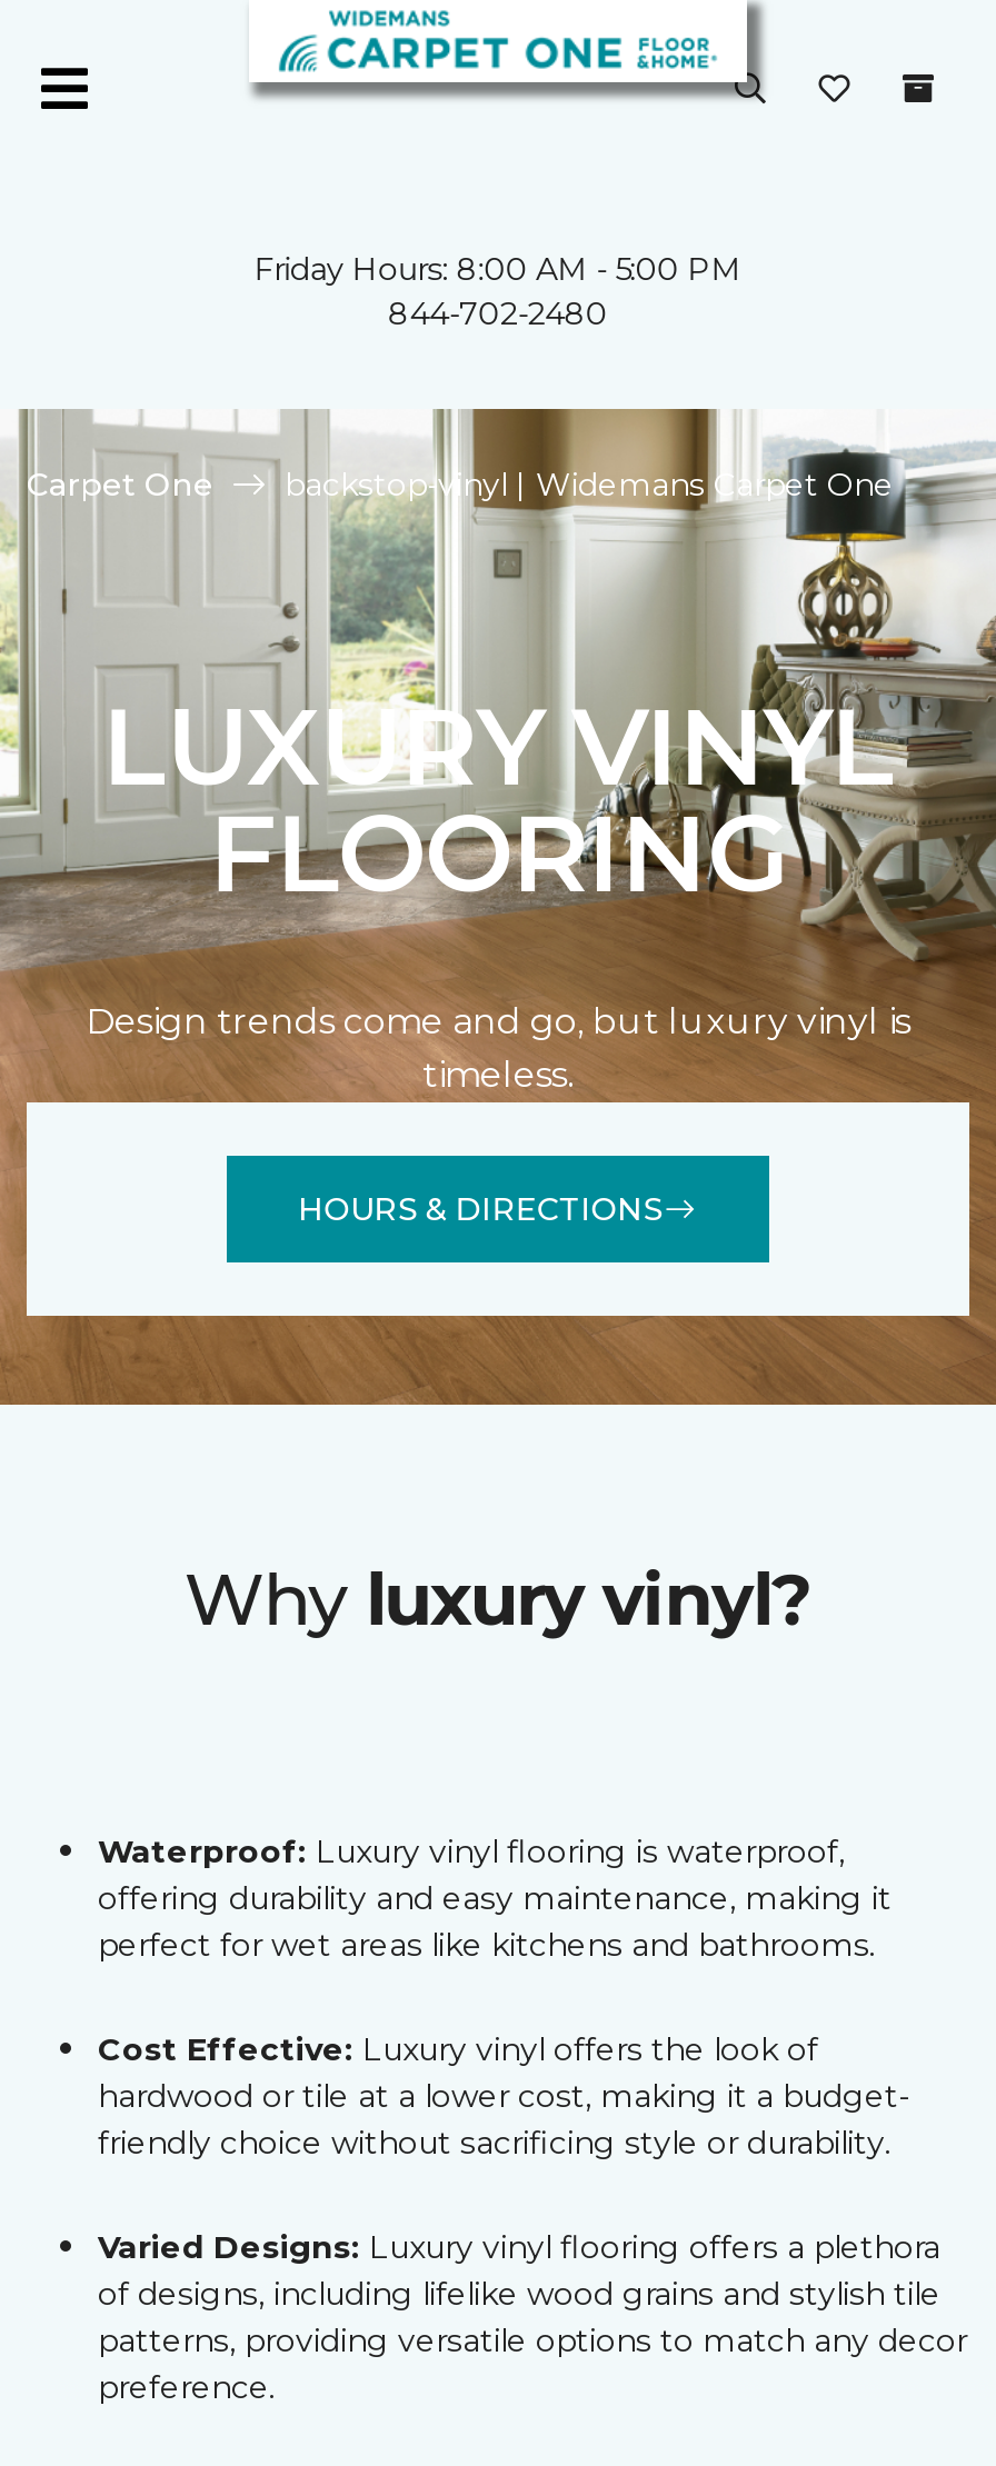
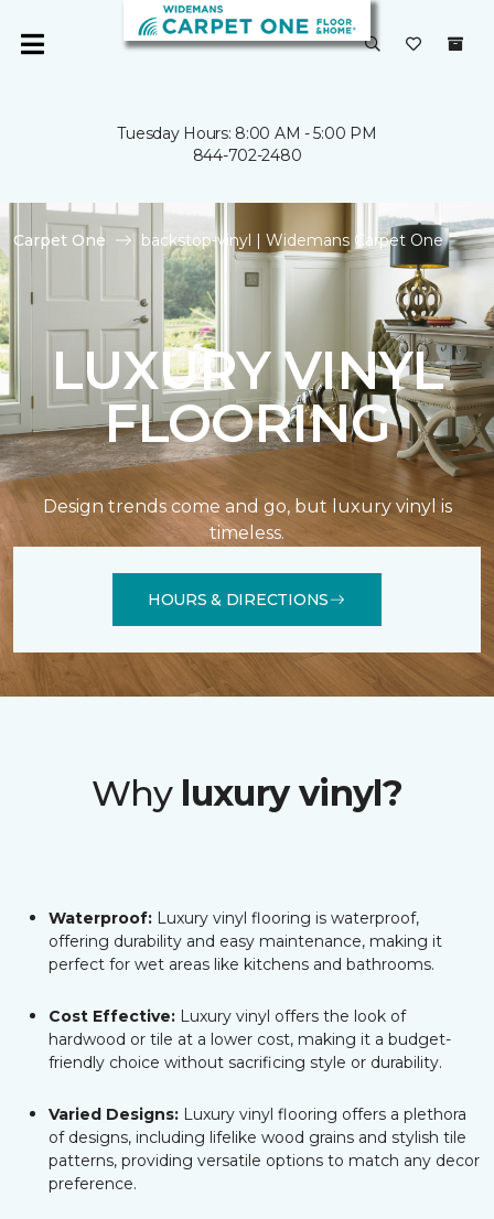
- Friday Hours: 8:00 AM - 5:00 PM
+ Tuesday Hours: 8:00 AM - 5:00 PM
